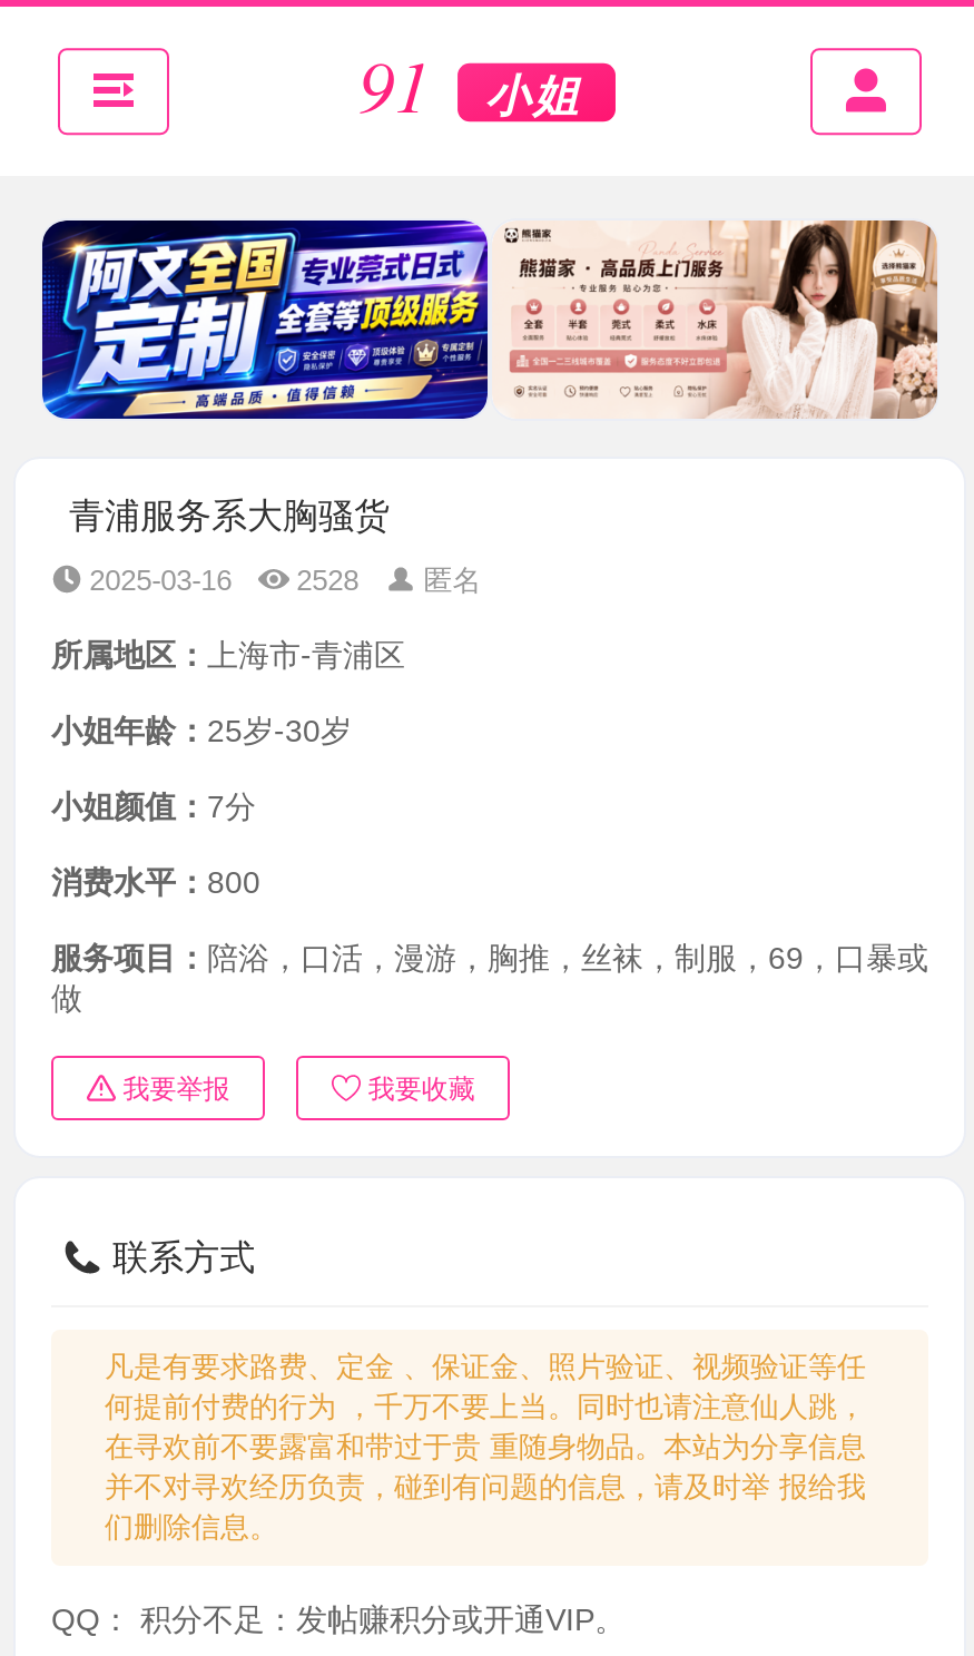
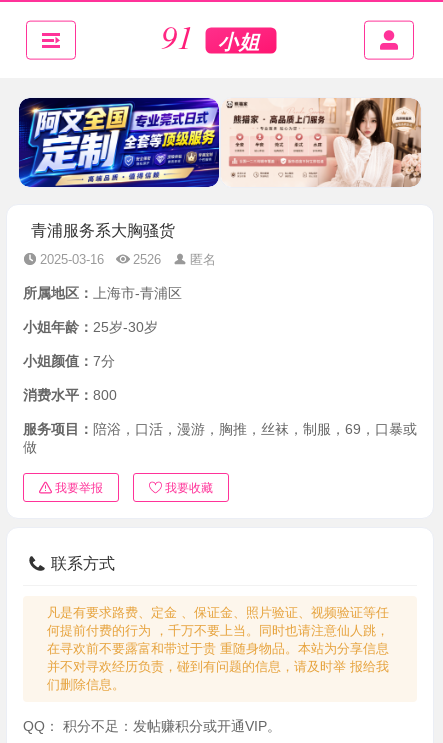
- 2025-03-16 2528 匿名
+ 2025-03-16 2526 匿名
